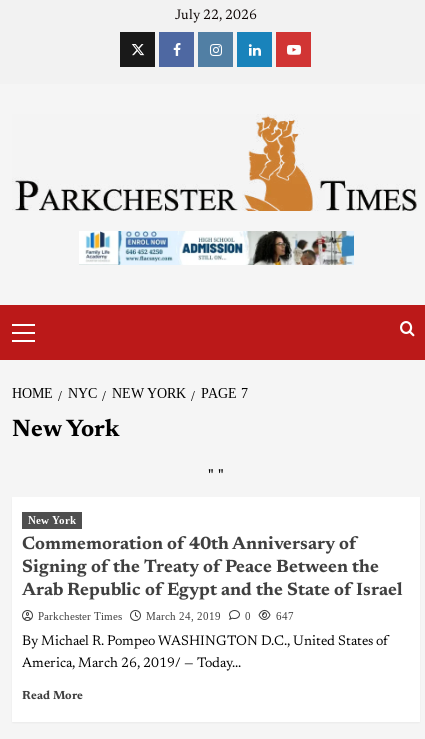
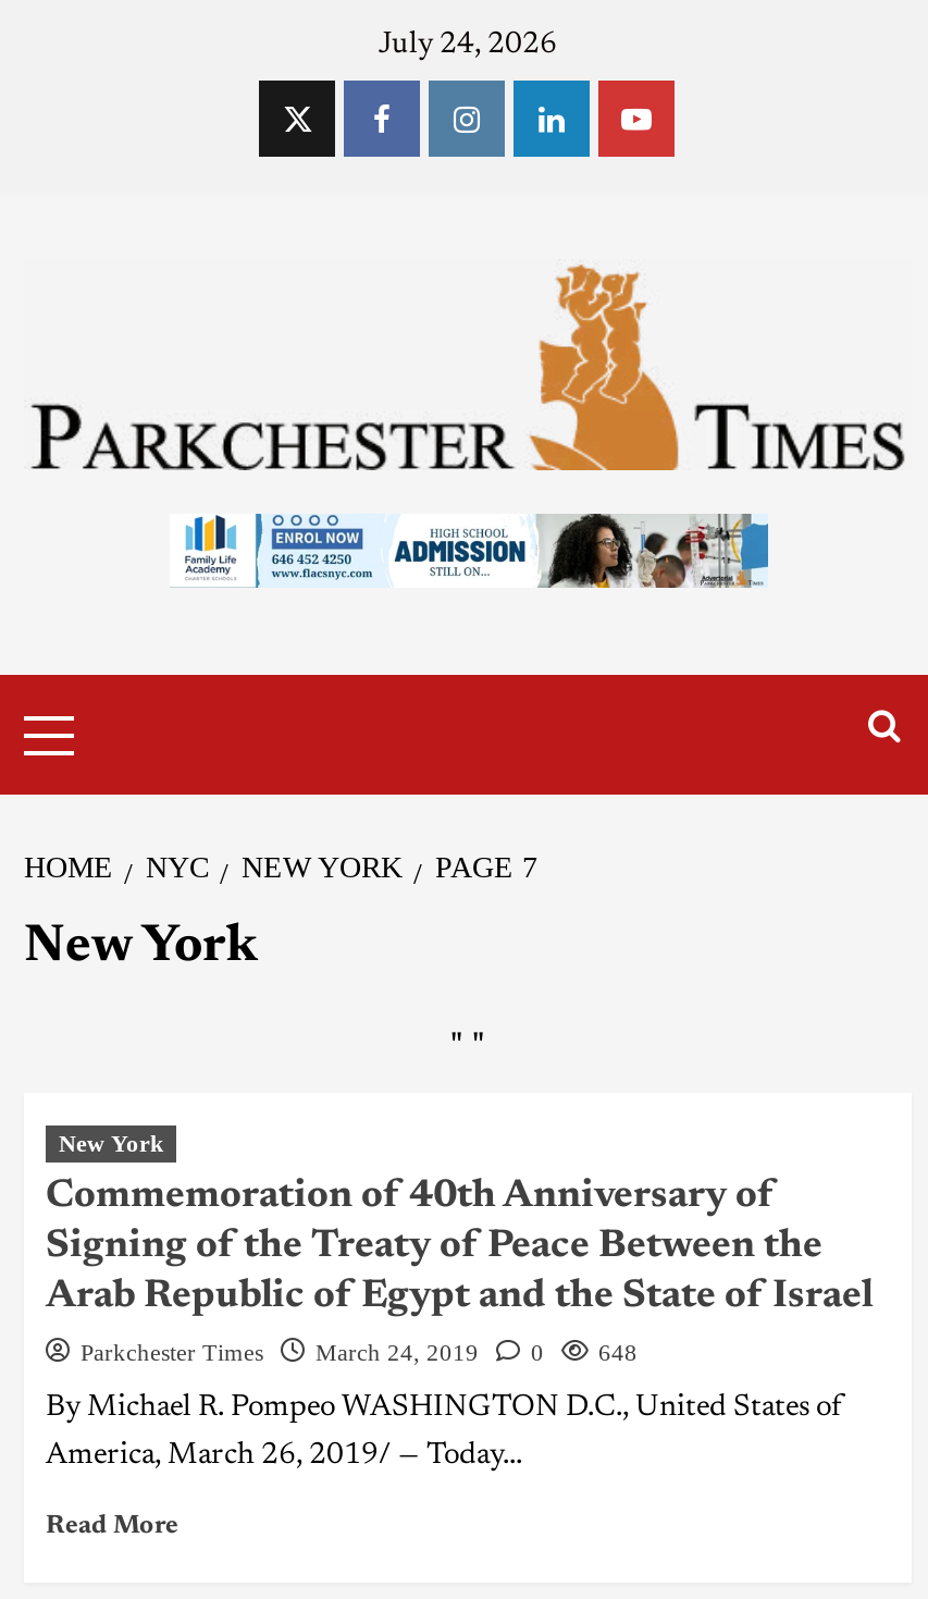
- July 22, 2026
+ July 24, 2026

- 647
+ 648
